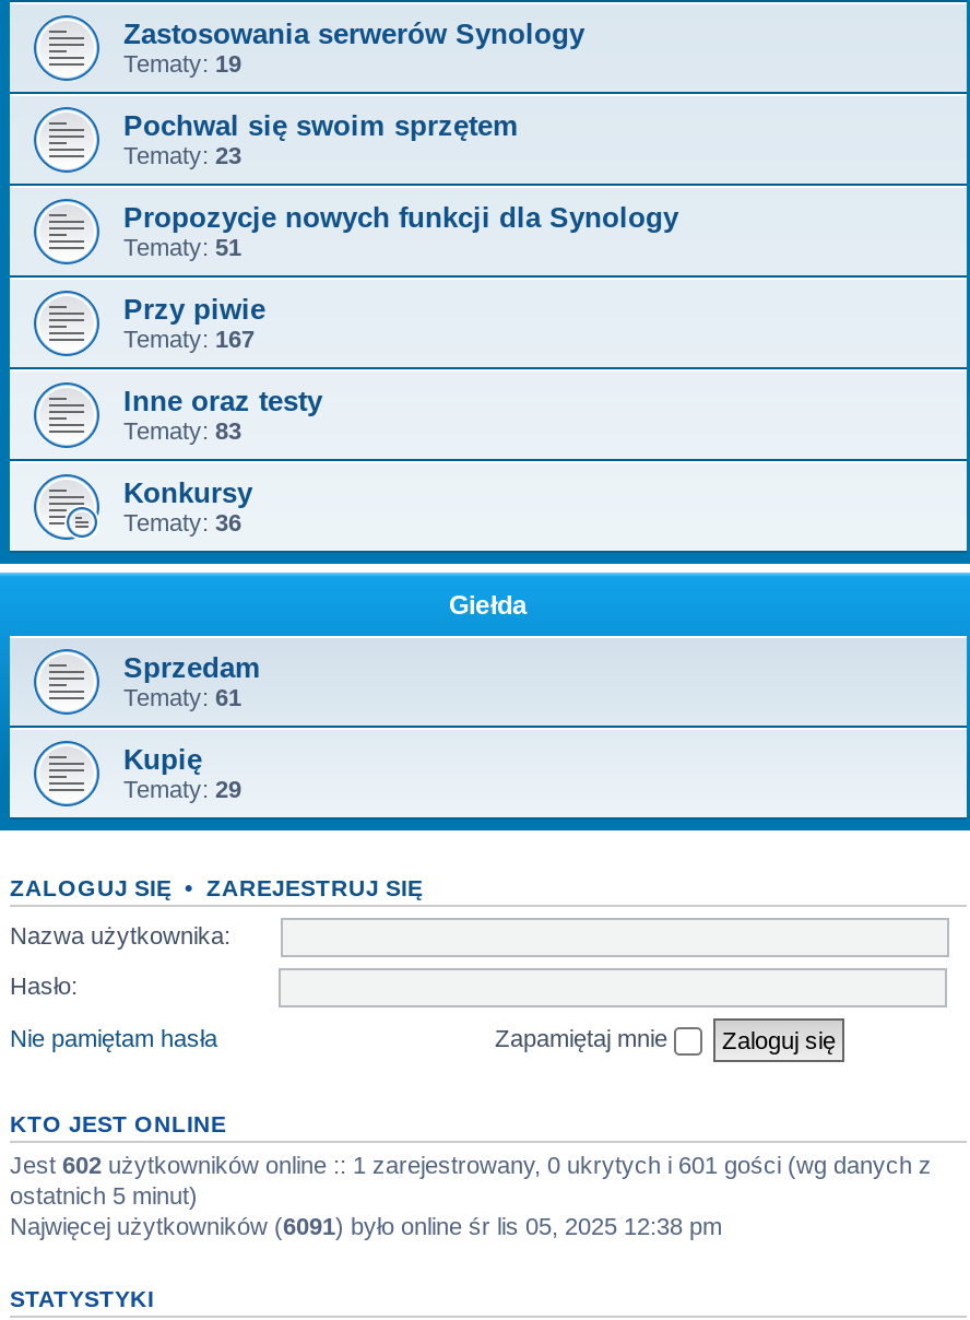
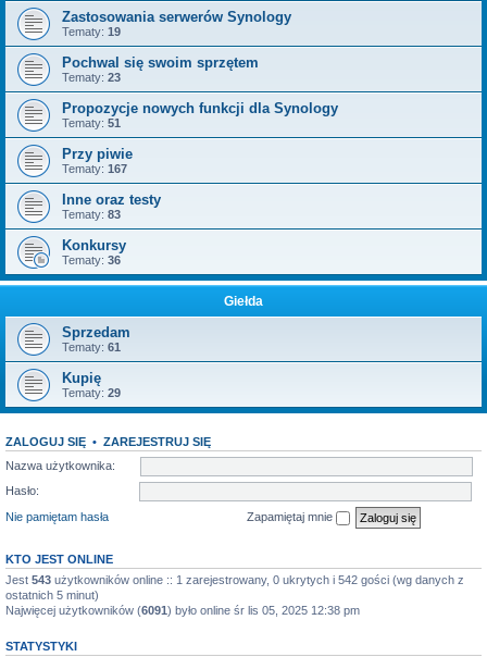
- Jest 602 użytkowników online :: 1 zarejestrowany, 0 ukrytych i 601 gości (wg danych z
+ Jest 543 użytkowników online :: 1 zarejestrowany, 0 ukrytych i 542 gości (wg danych z
